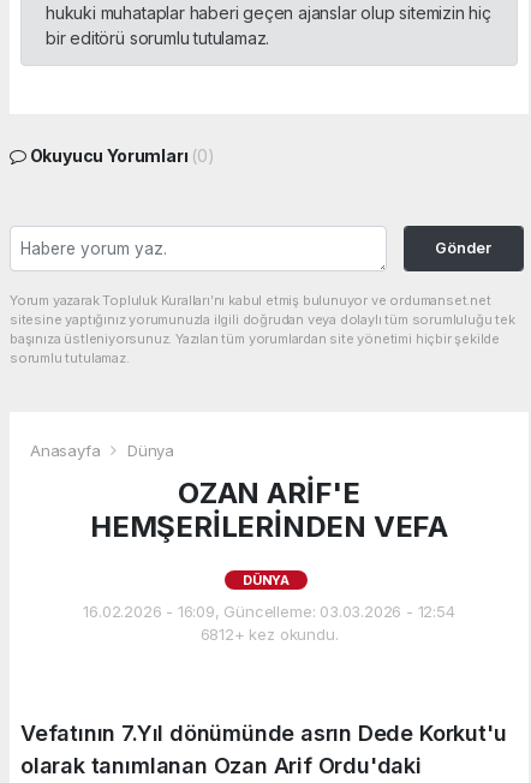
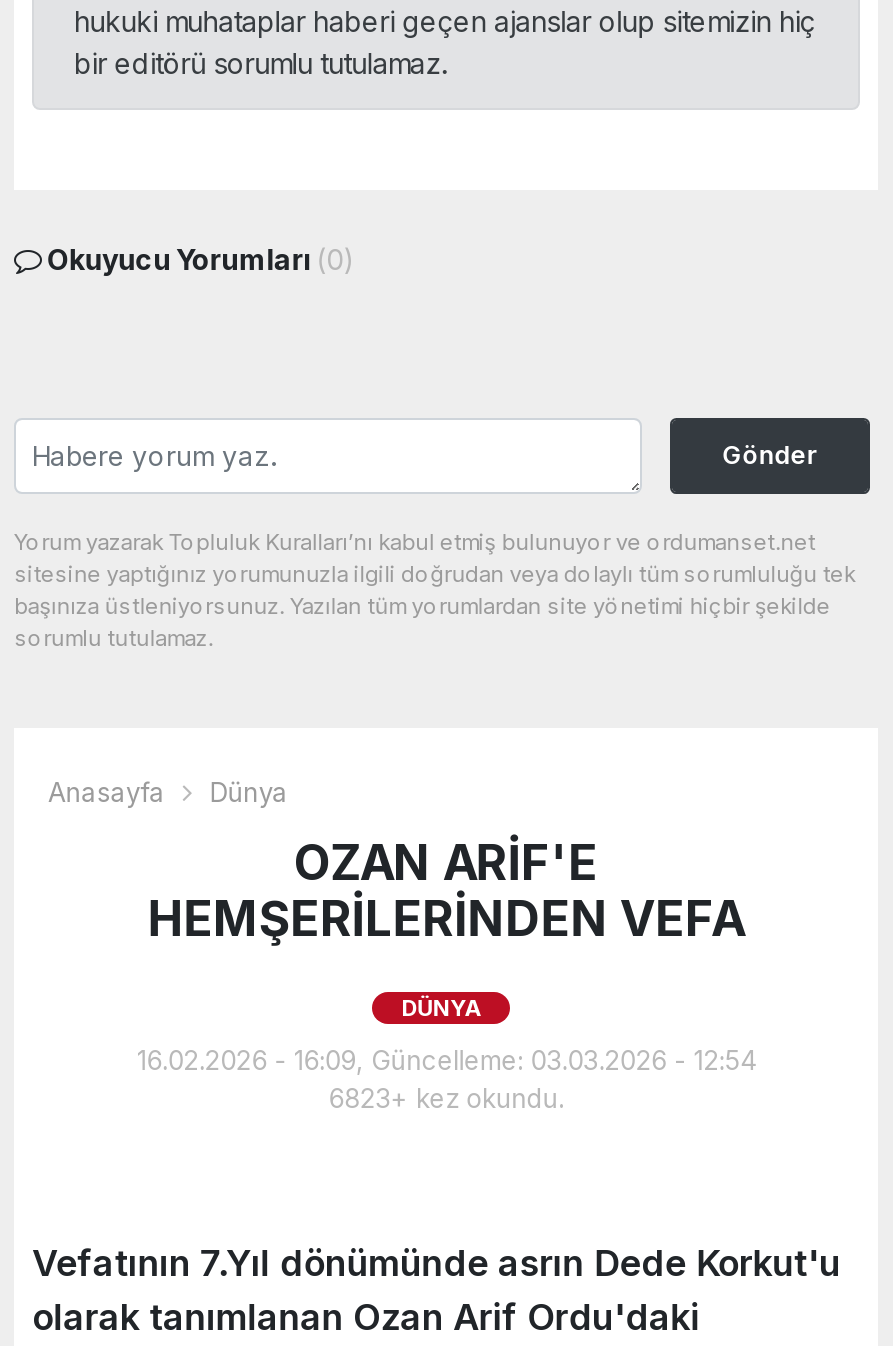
- 6812+ kez okundu.
+ 6823+ kez okundu.
